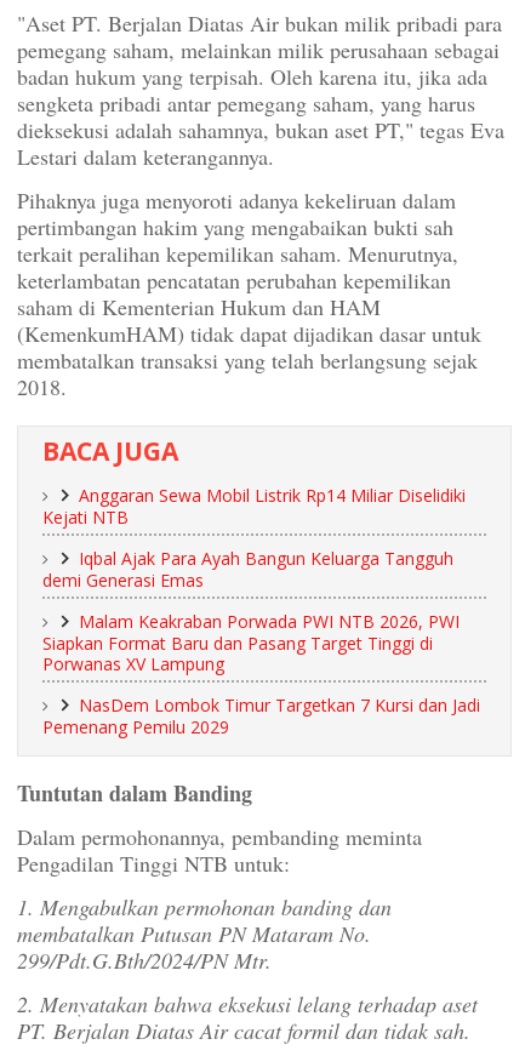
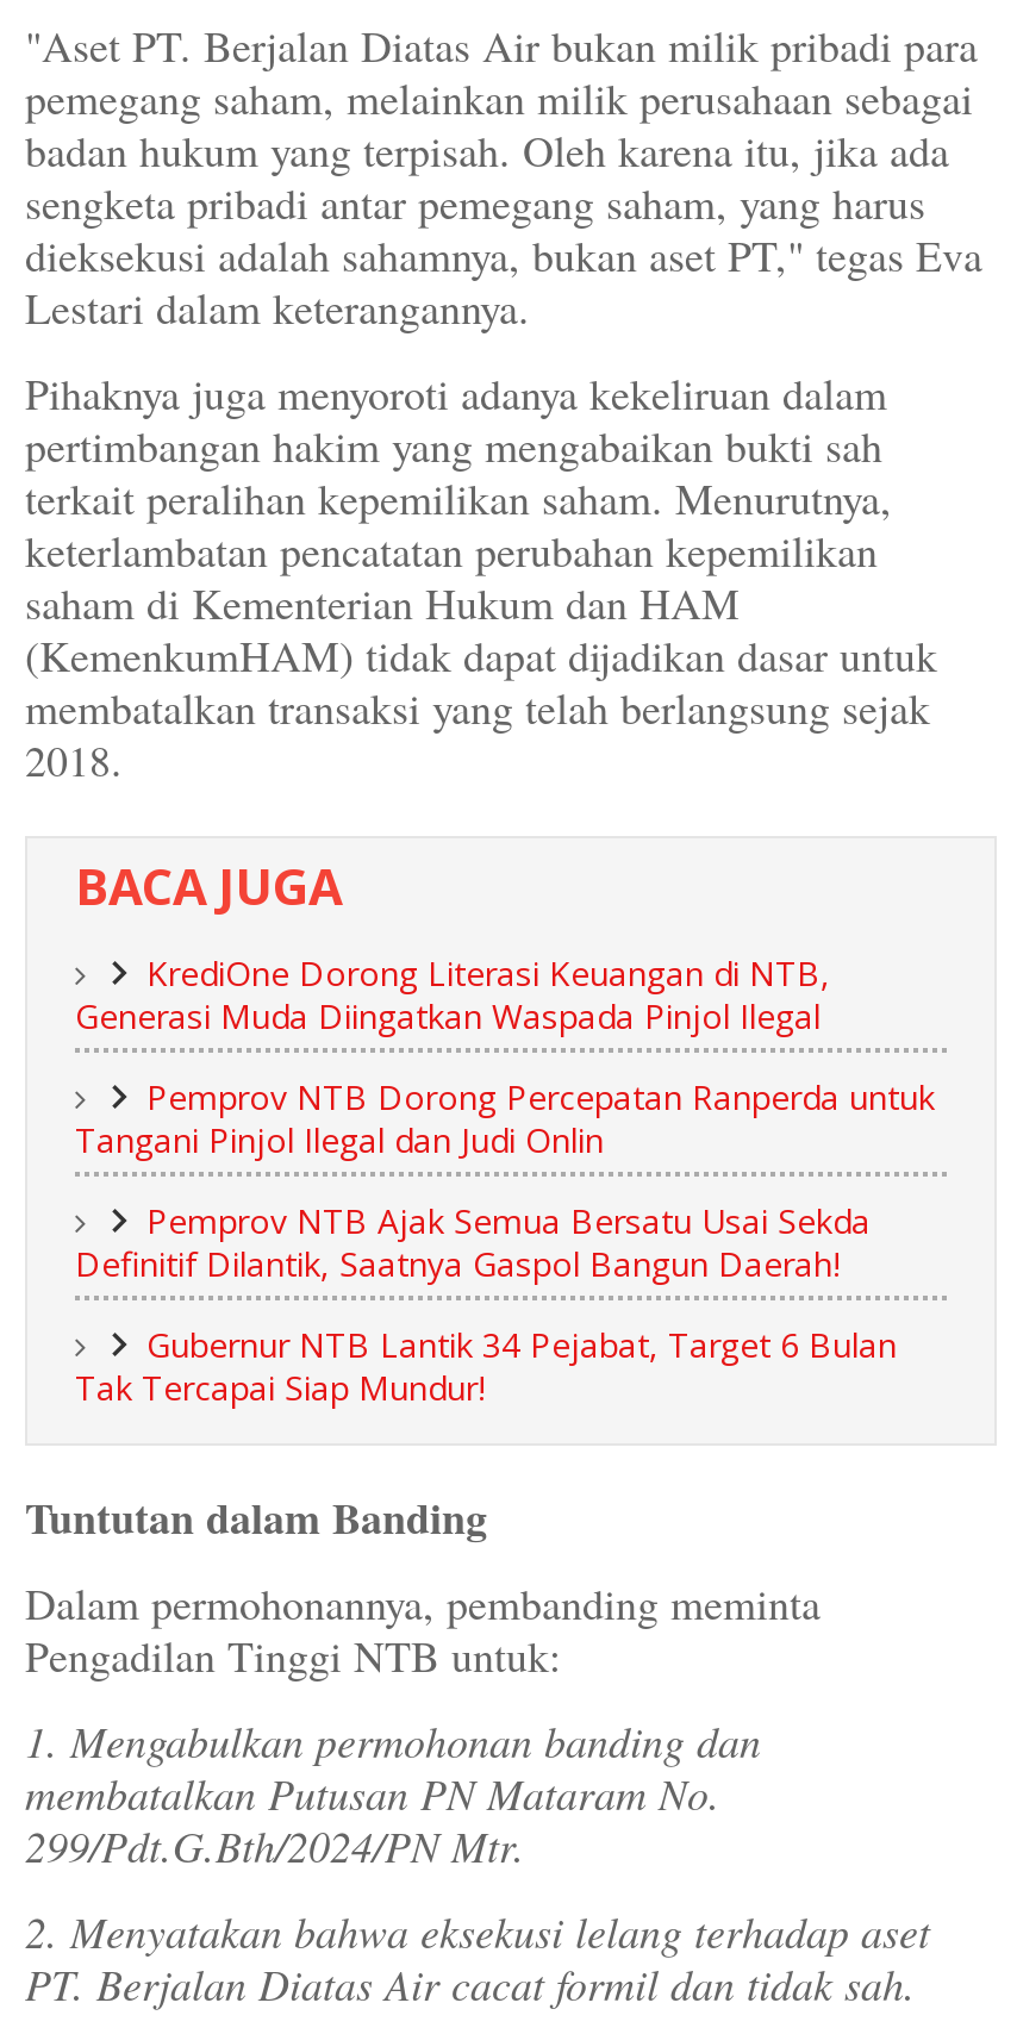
- Anggaran Sewa Mobil Listrik Rp14 Miliar Diselidiki
- Kejati NTB
+ KrediOne Dorong Literasi Keuangan di NTB,
+ Generasi Muda Diingatkan Waspada Pinjol Ilegal

- Iqbal Ajak Para Ayah Bangun Keluarga Tangguh
- demi Generasi Emas
+ Pemprov NTB Dorong Percepatan Ranperda untuk
+ Tangani Pinjol Ilegal dan Judi Onlin

- Malam Keakraban Porwada PWI NTB 2026, PWI
- Siapkan Format Baru dan Pasang Target Tinggi di
- Porwanas XV Lampung
+ Pemprov NTB Ajak Semua Bersatu Usai Sekda
+ Definitif Dilantik, Saatnya Gaspol Bangun Daerah!

- NasDem Lombok Timur Targetkan 7 Kursi dan Jadi
- Pemenang Pemilu 2029
+ Gubernur NTB Lantik 34 Pejabat, Target 6 Bulan
+ Tak Tercapai Siap Mundur!
